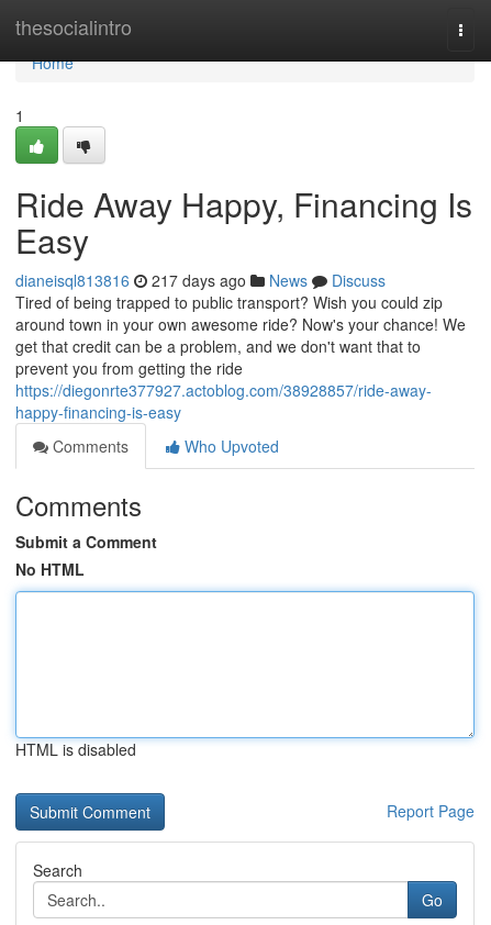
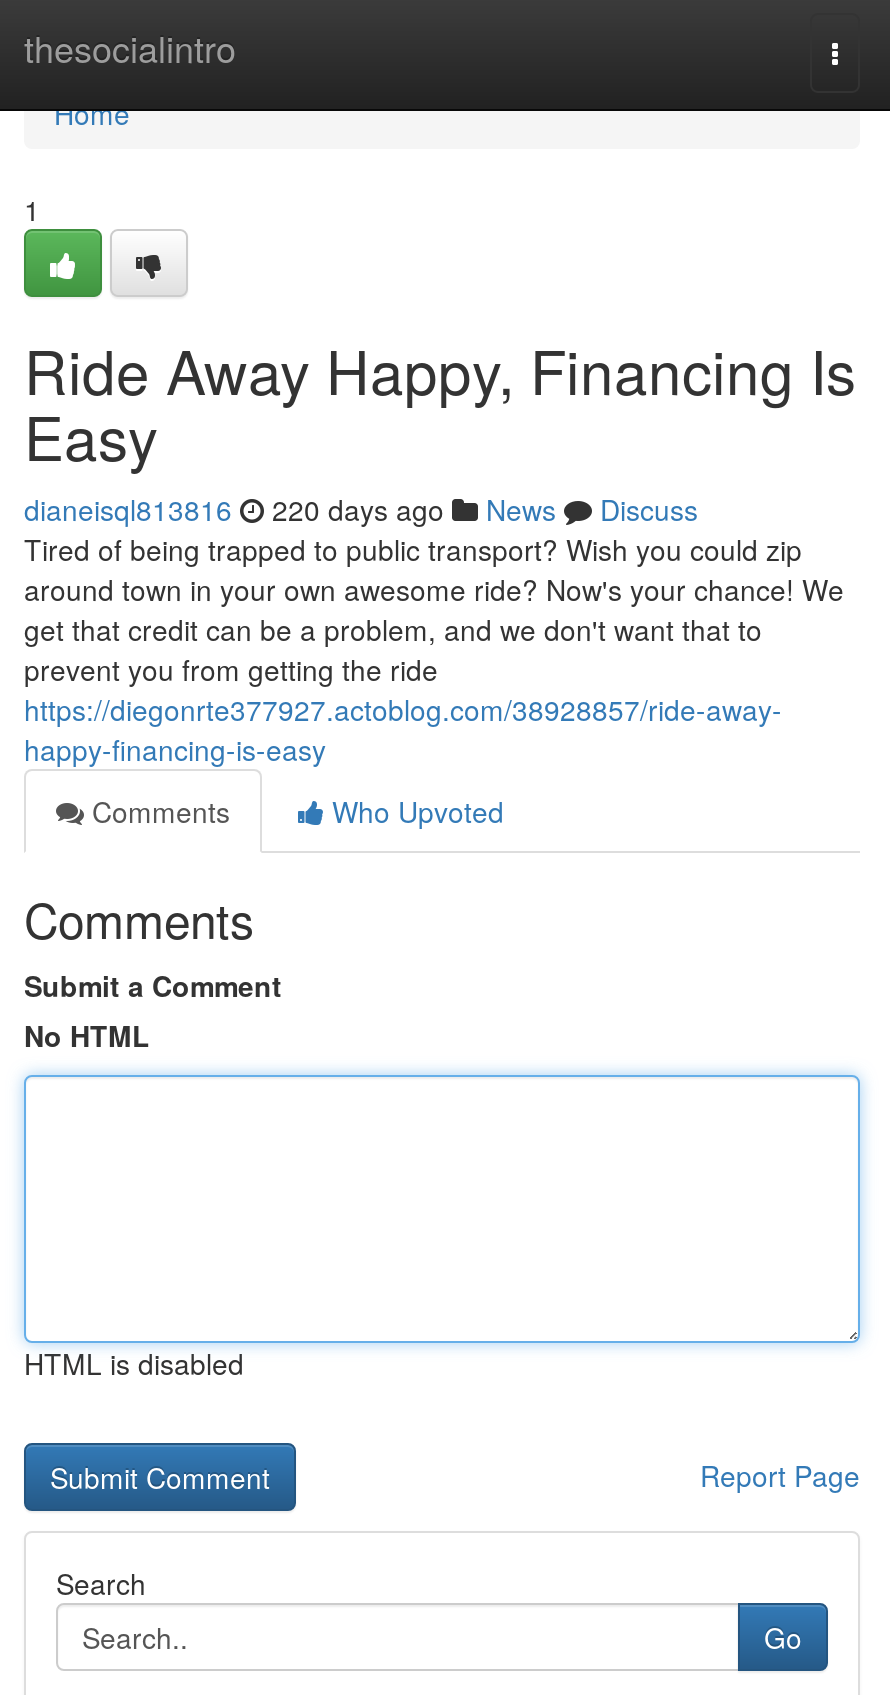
- dianeisql813816 217 days ago News Discuss
+ dianeisql813816 220 days ago News Discuss
